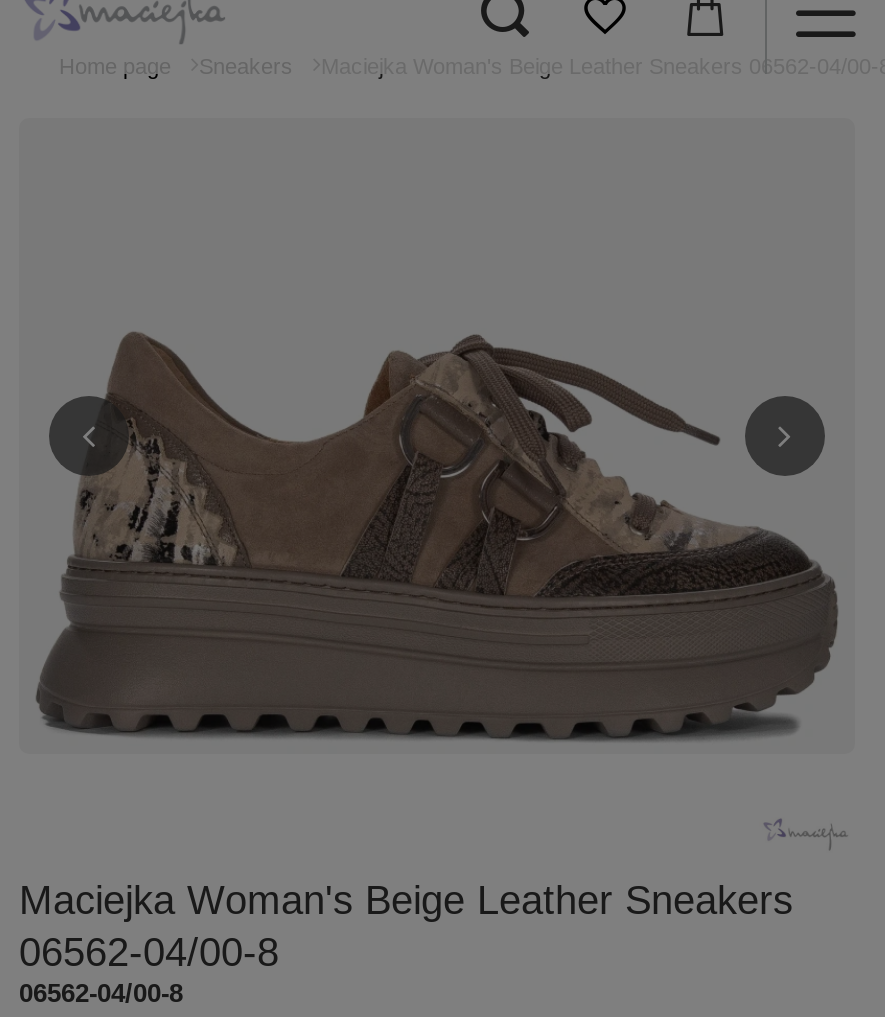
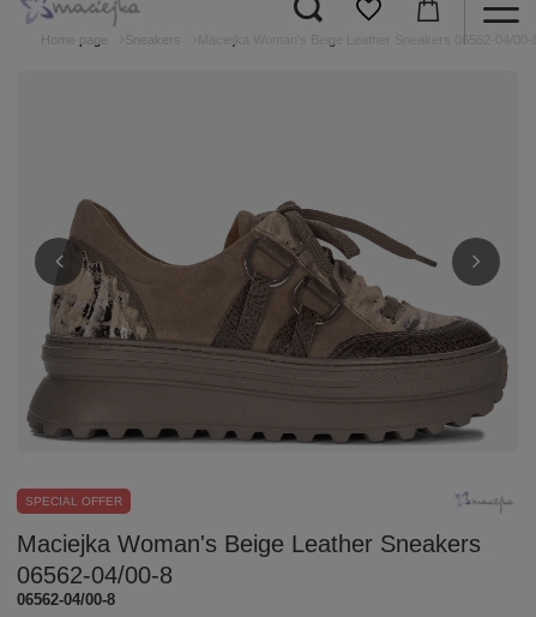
+ SPECIAL OFFER
